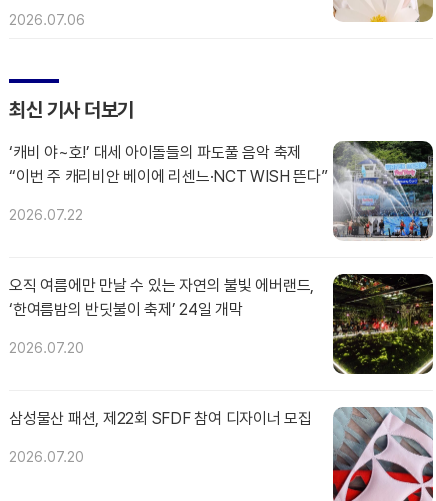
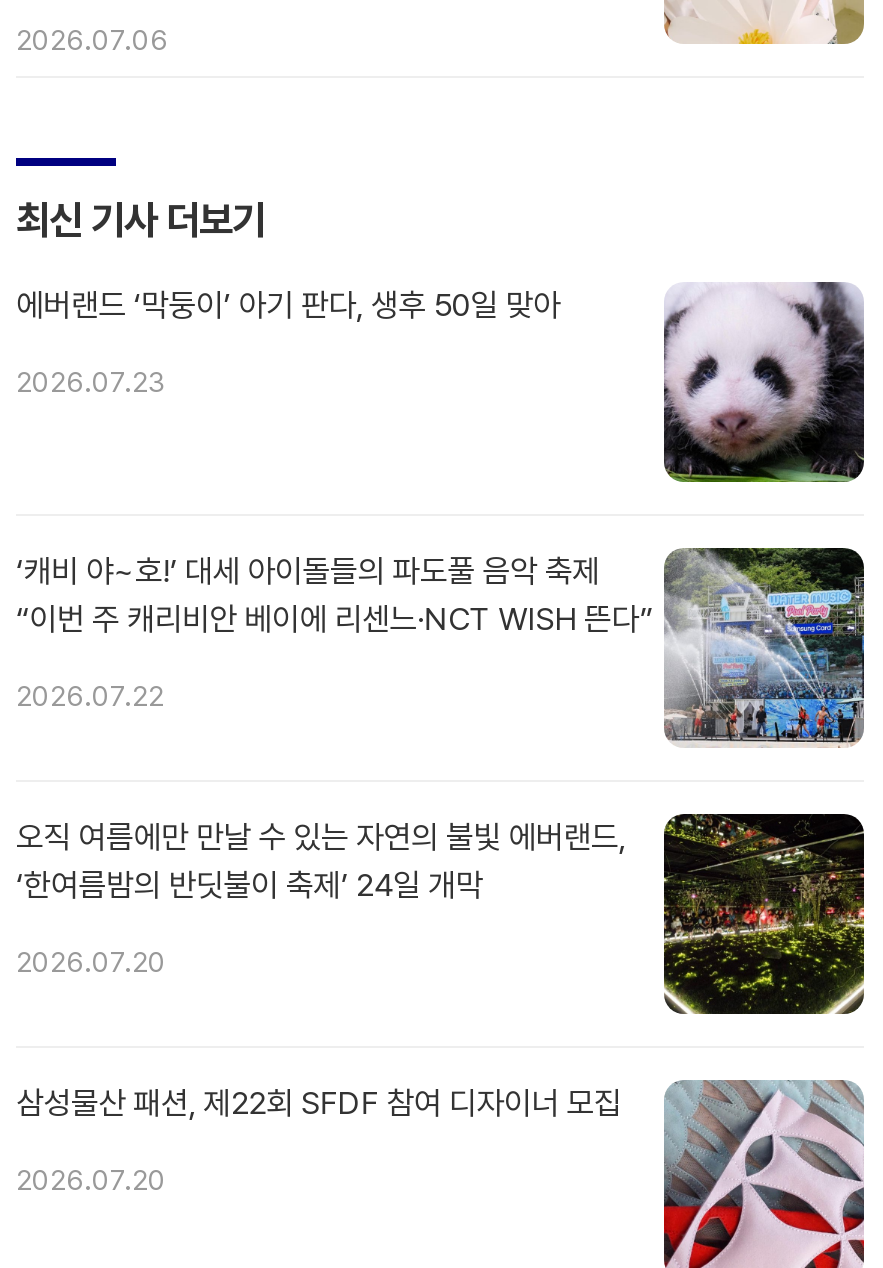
+ 에버랜드 ‘막둥이’ 아기 판다, 생후 50일 맞아
+ 2026.07.23

+ [image]
